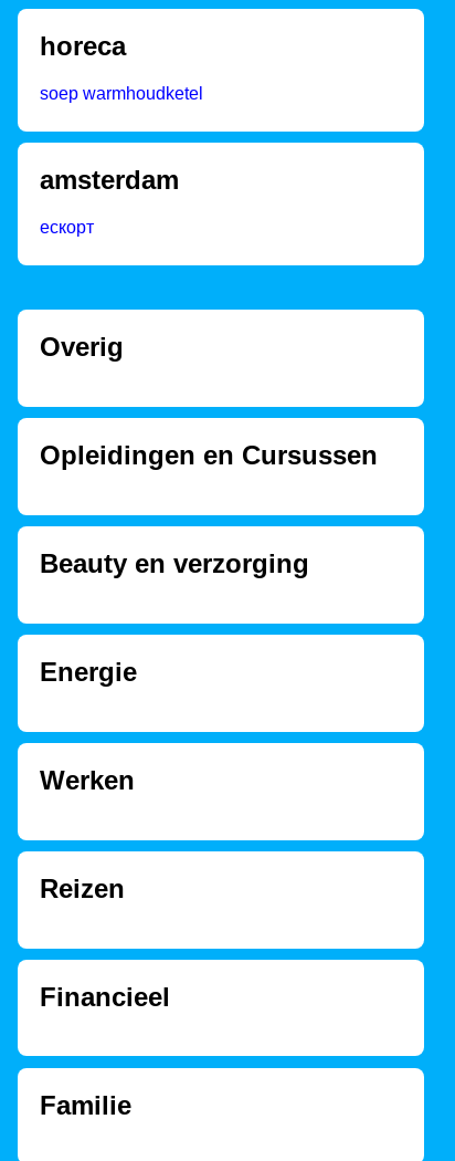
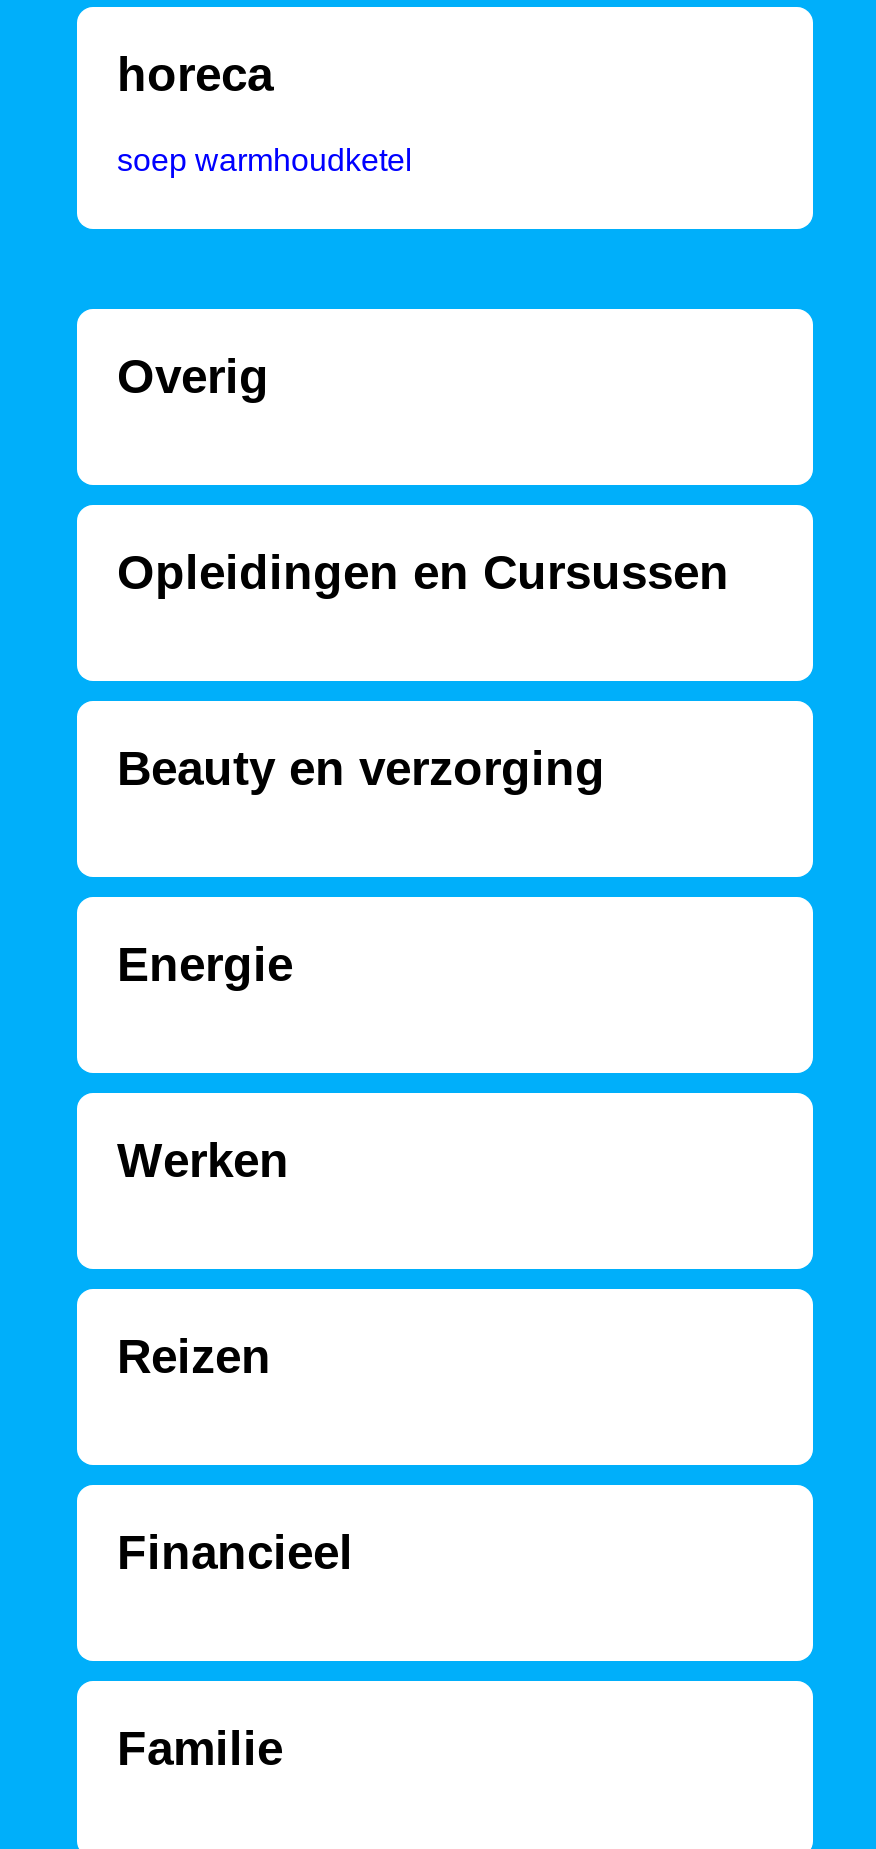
- amsterdam
- ескорт
